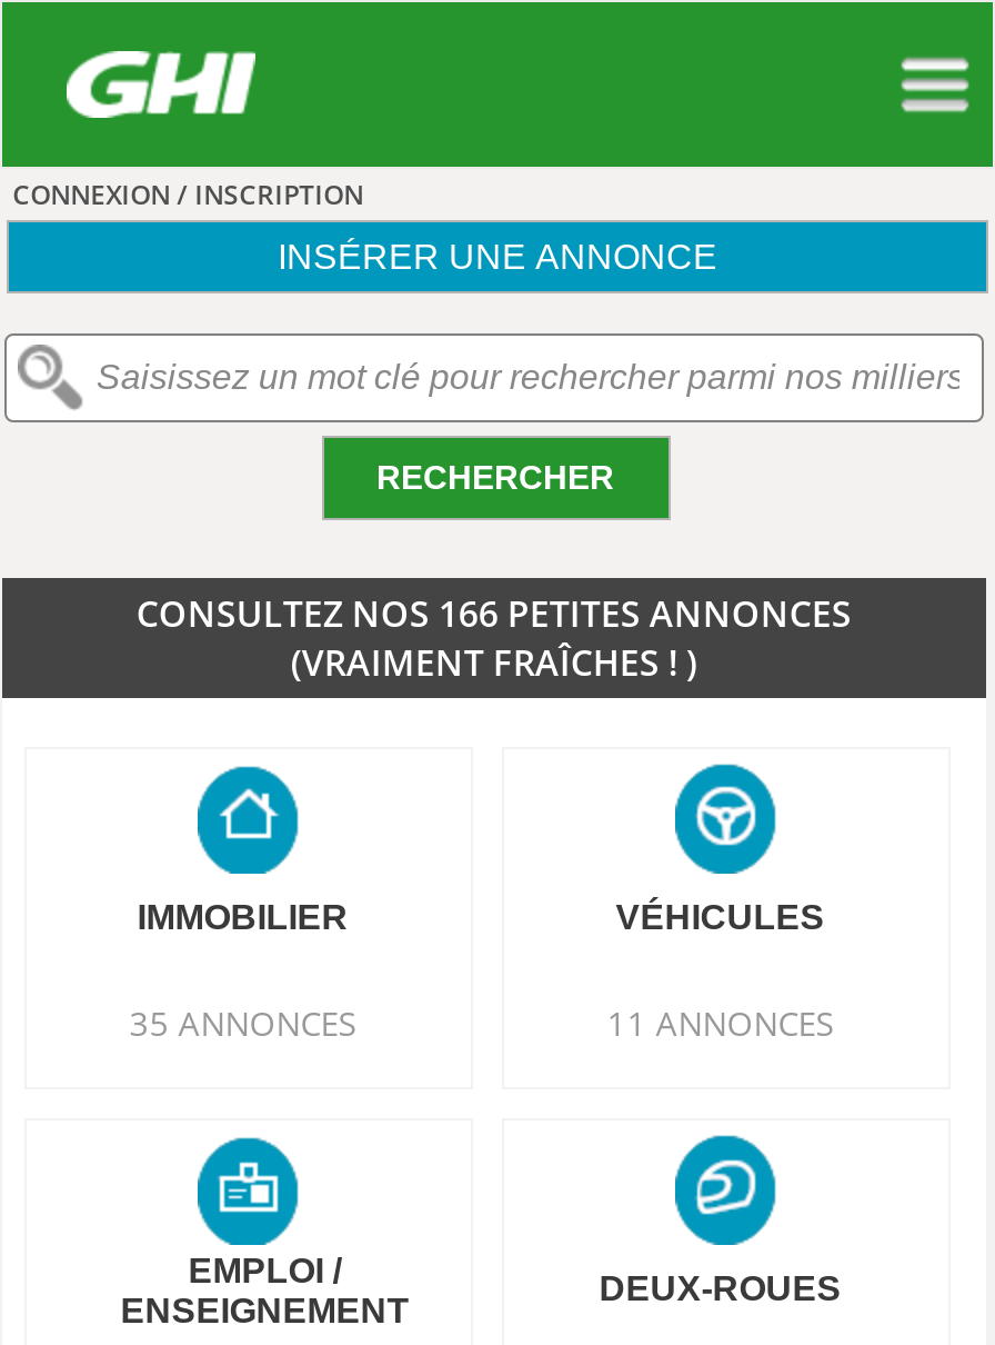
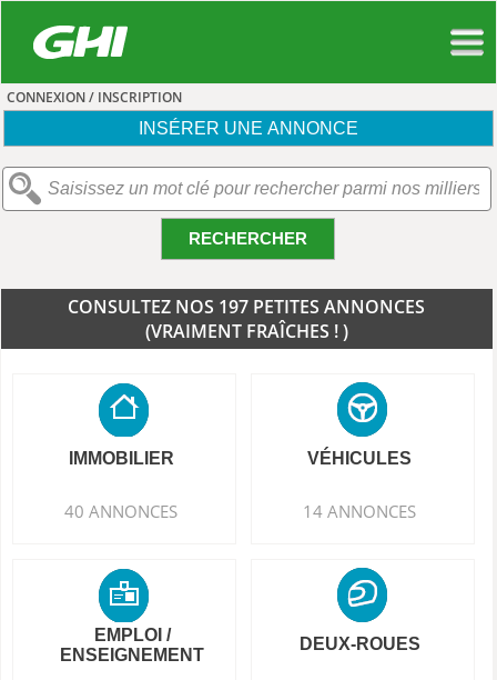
- CONSULTEZ NOS 166 PETITES ANNONCES
+ CONSULTEZ NOS 197 PETITES ANNONCES

- 35 ANNONCES
+ 40 ANNONCES

- 11 ANNONCES
+ 14 ANNONCES
